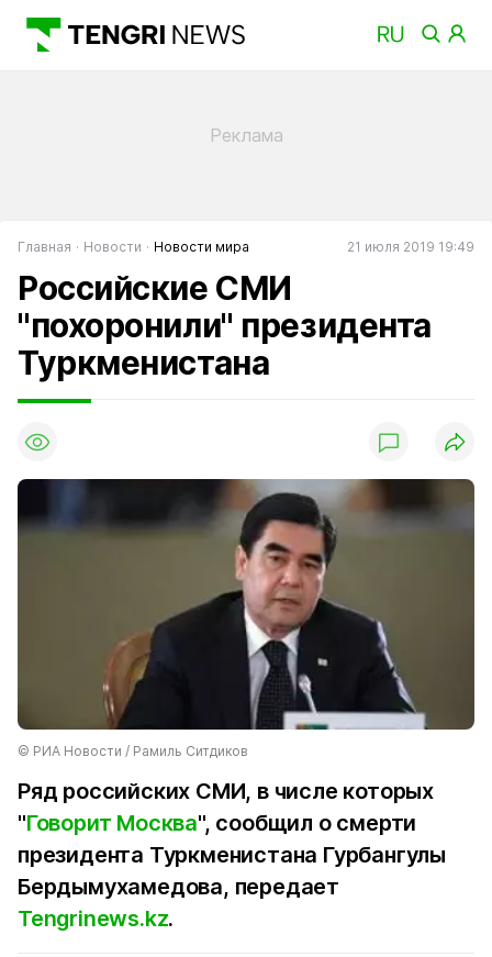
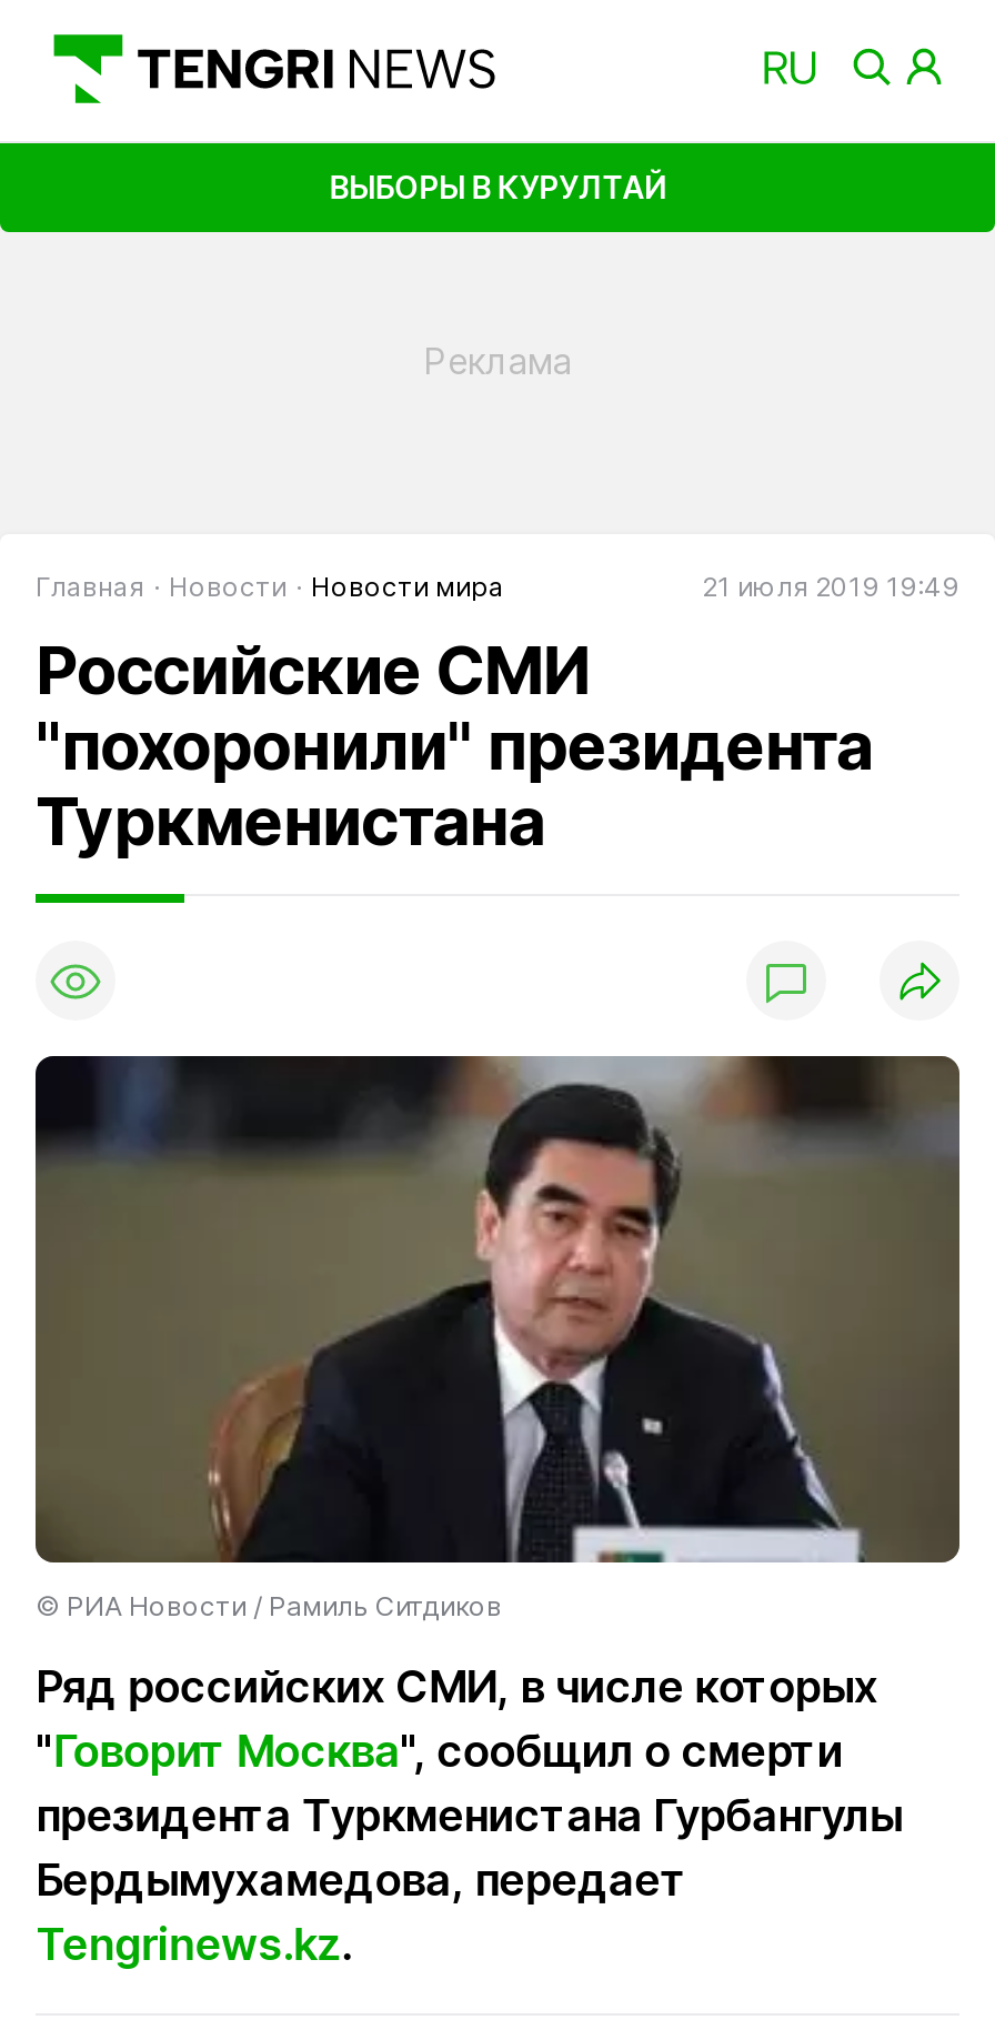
+ ВЫБОРЫ В КУРУЛТАЙ
